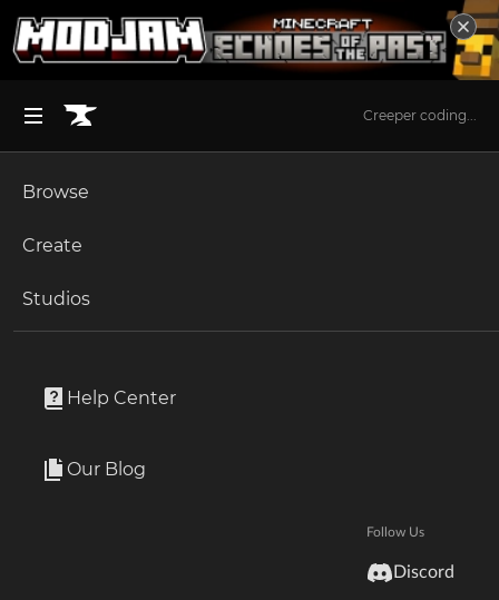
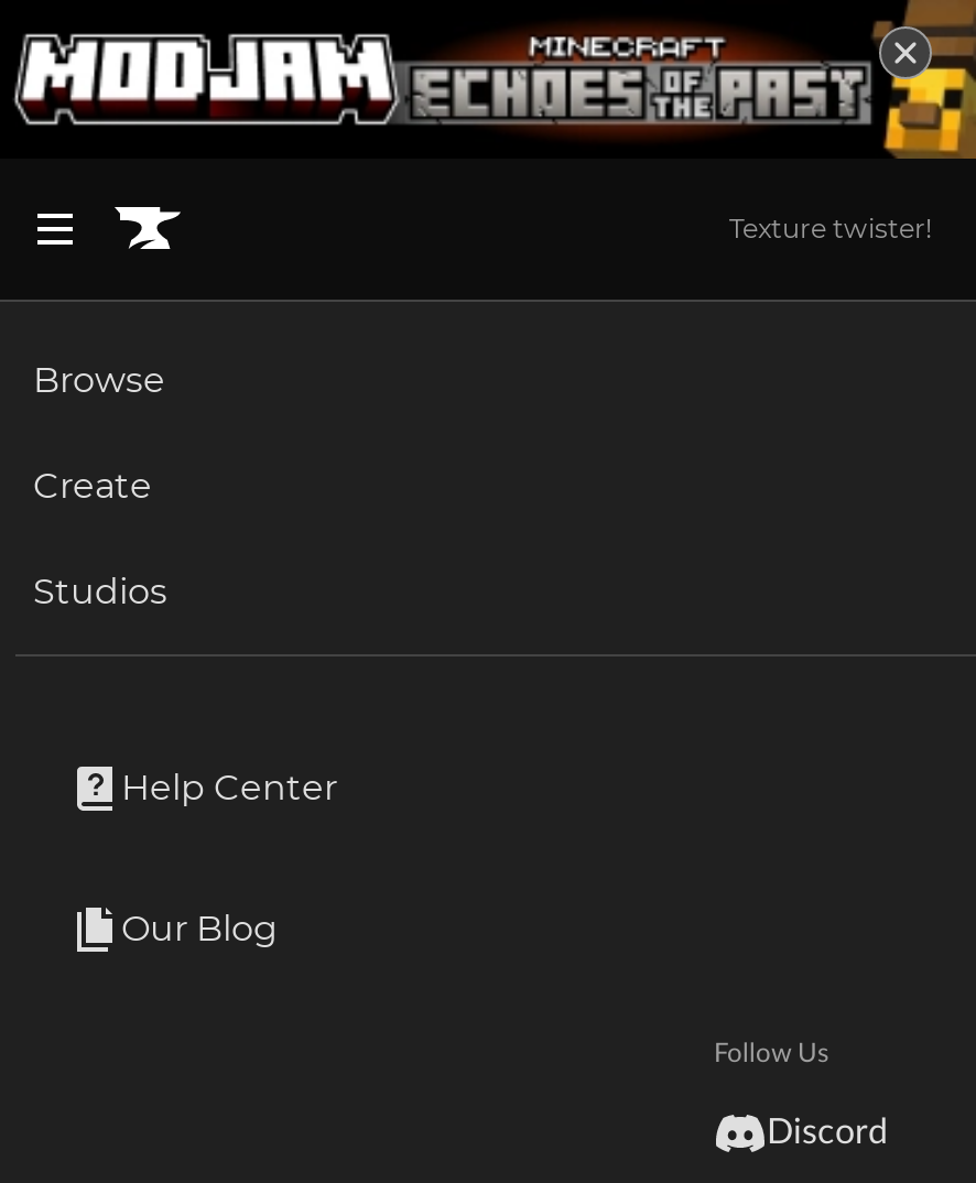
- Creeper coding...
+ Texture twister!
